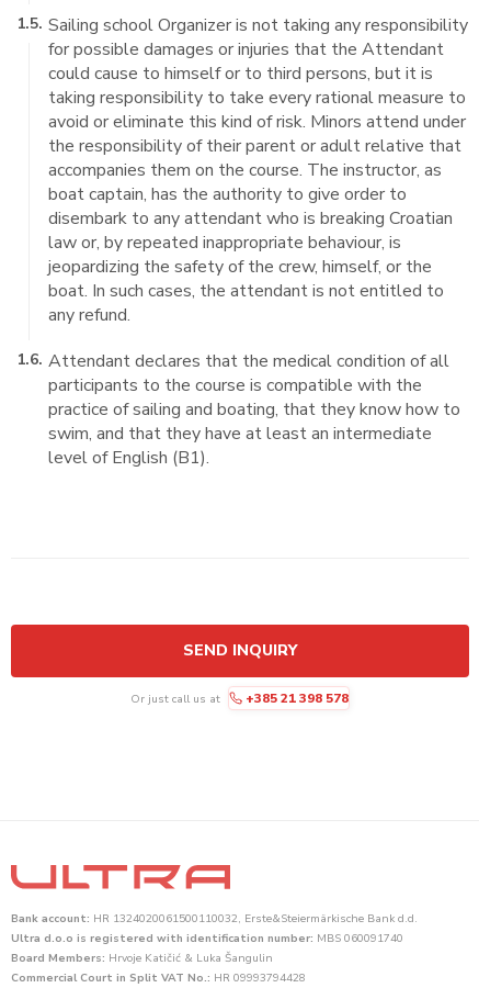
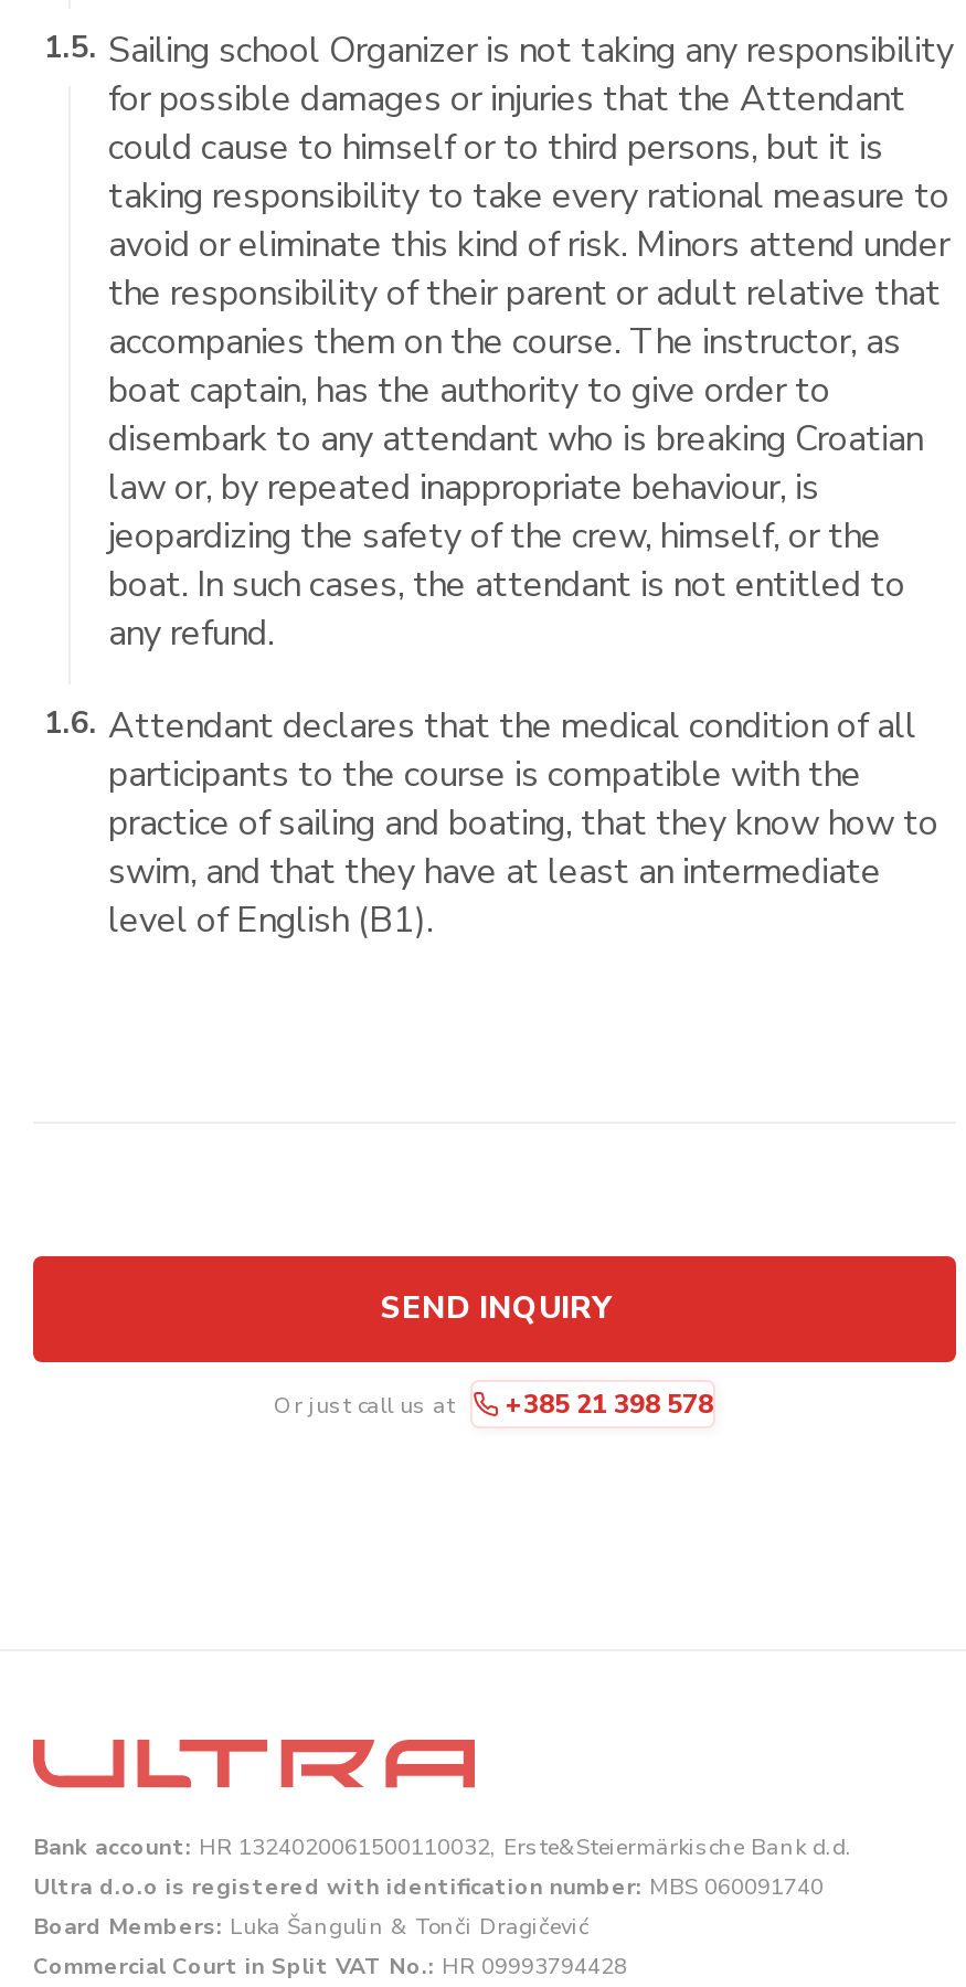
- Board Members: Hrvoje Katičić & Luka Šangulin
+ Board Members: Luka Šangulin & Tonči Dragičević
